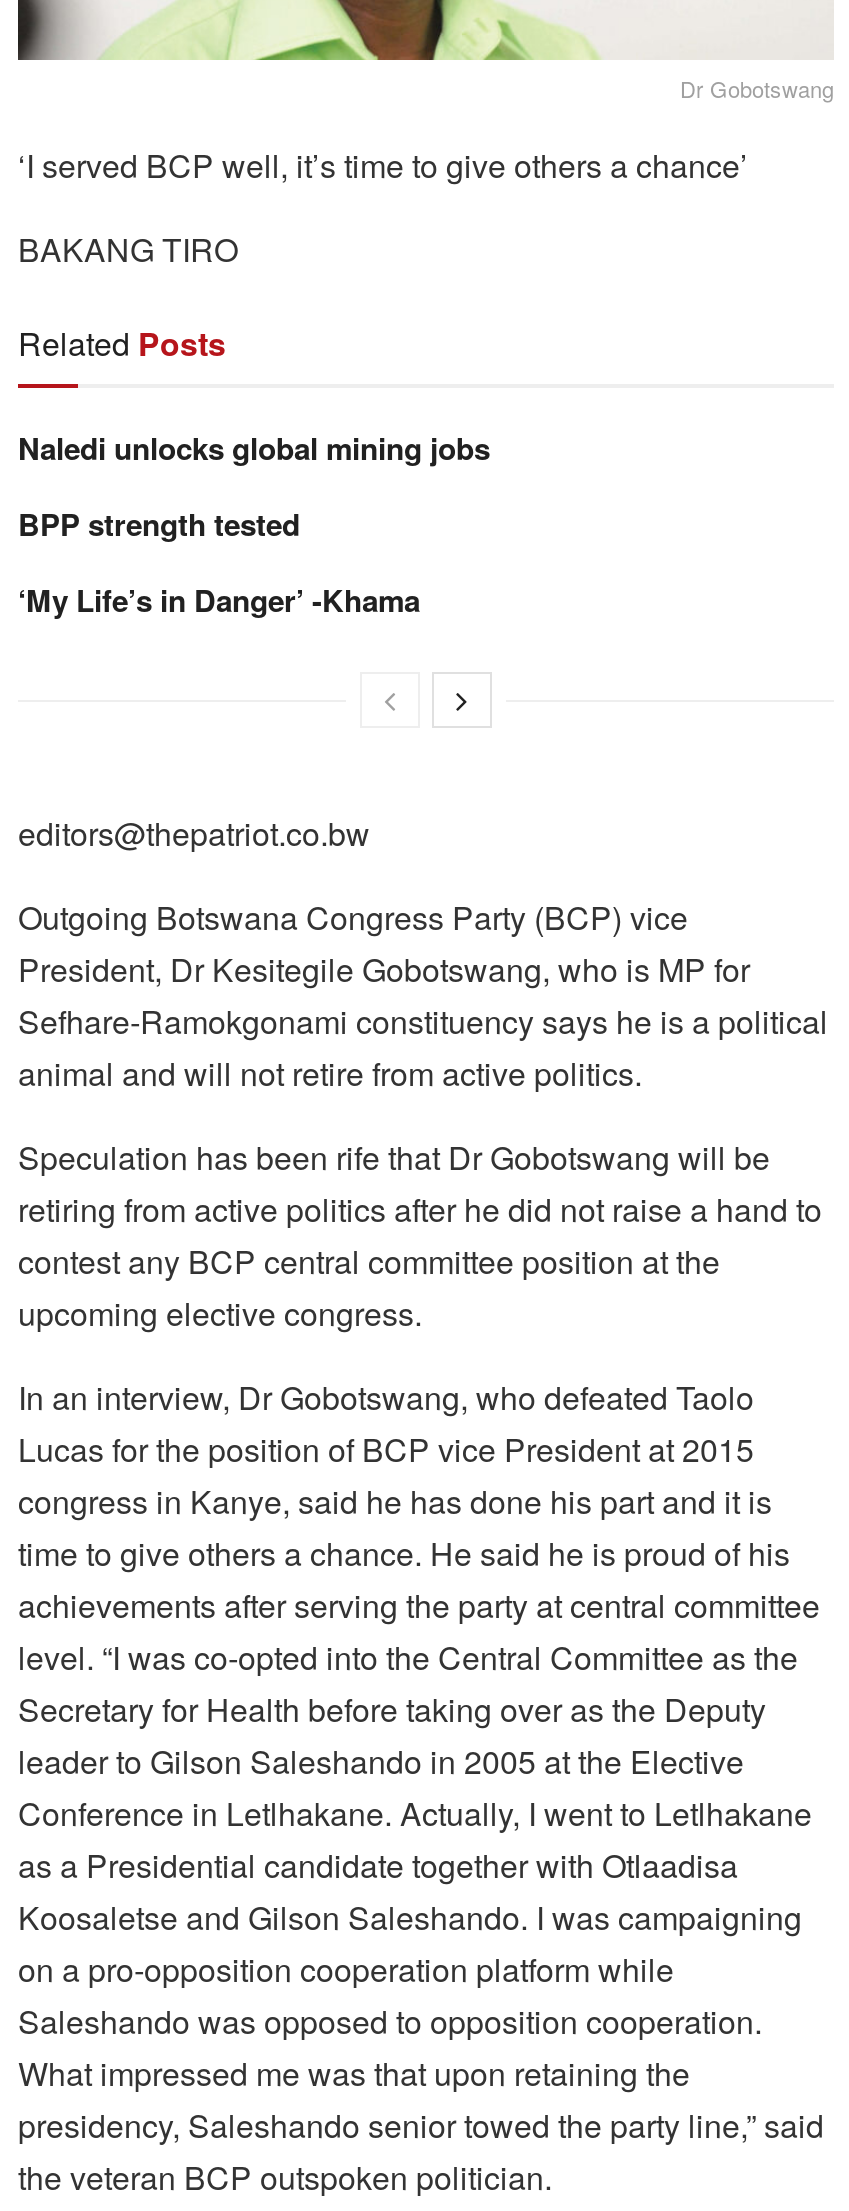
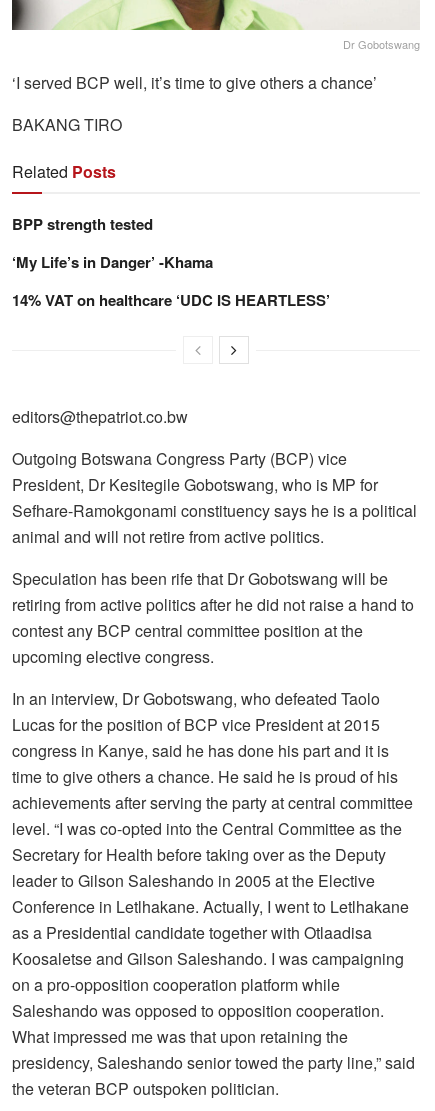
- Naledi unlocks global mining jobs

moved up: BPP strength tested | ‘My Life’s in Danger’ -Khama

+ 14% VAT on healthcare ‘UDC IS HEARTLESS’
